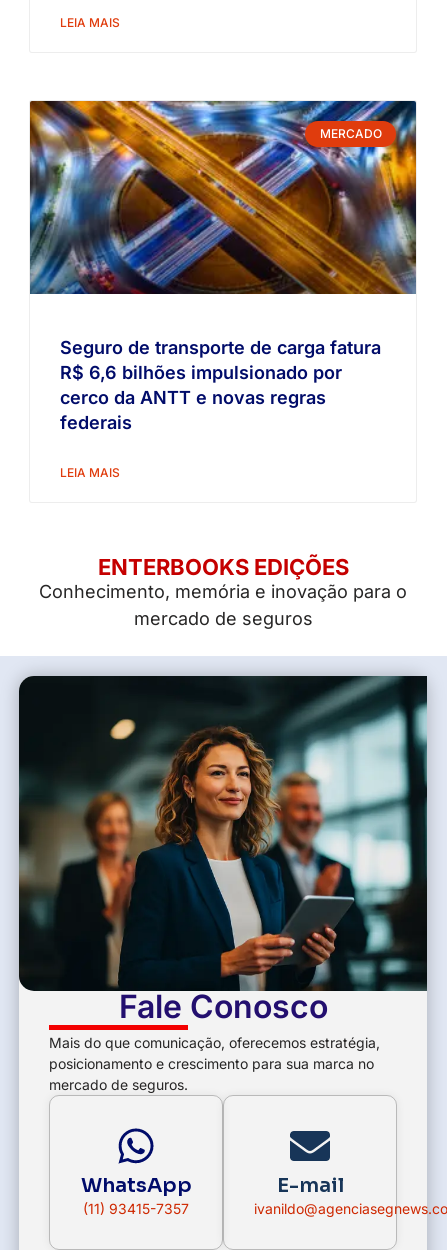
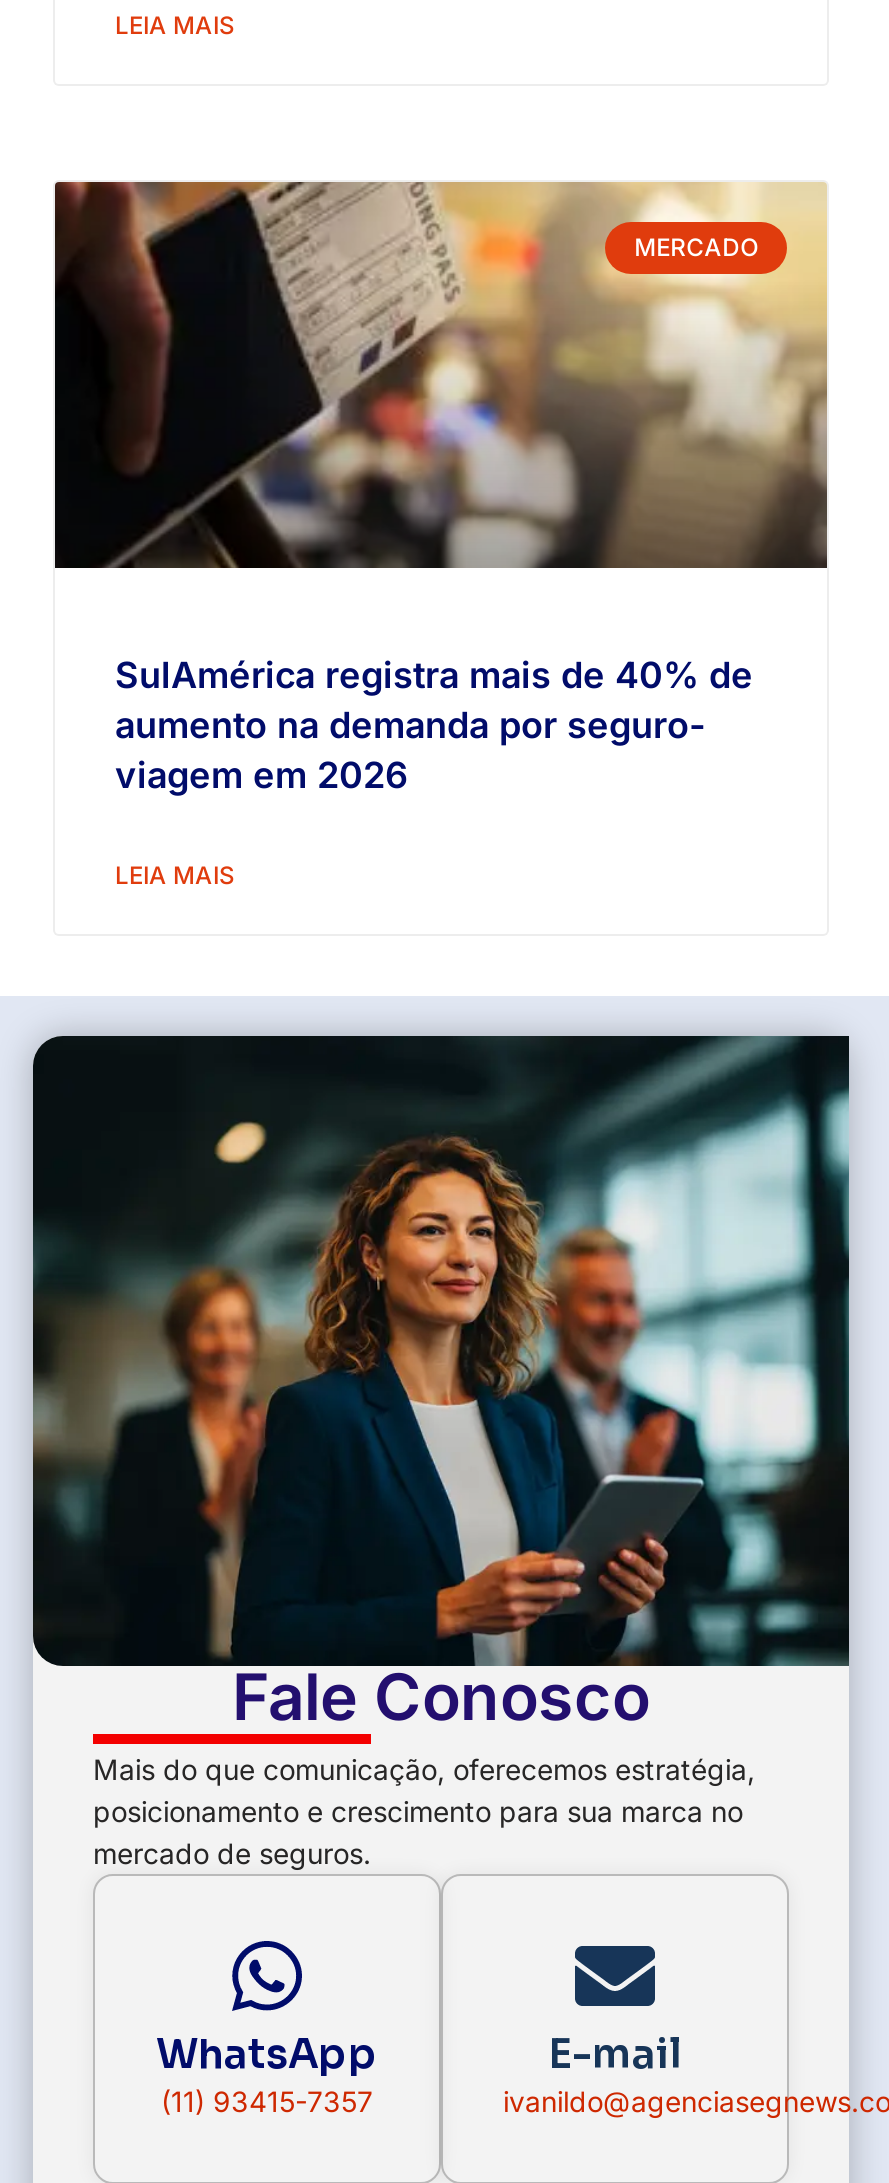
- [image]
+ [image]

- Seguro de transporte de carga fatura
- R$ 6,6 bilhões impulsionado por
- cerco da ANTT e novas regras
- federais
+ SulAmérica registra mais de 40% de
+ aumento na demanda por seguro-
+ viagem em 2026

- ENTERBOOKS EDIÇÕES
- Conhecimento, memória e inovação para o
- mercado de seguros
